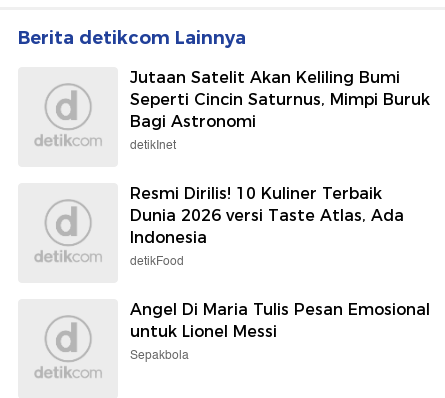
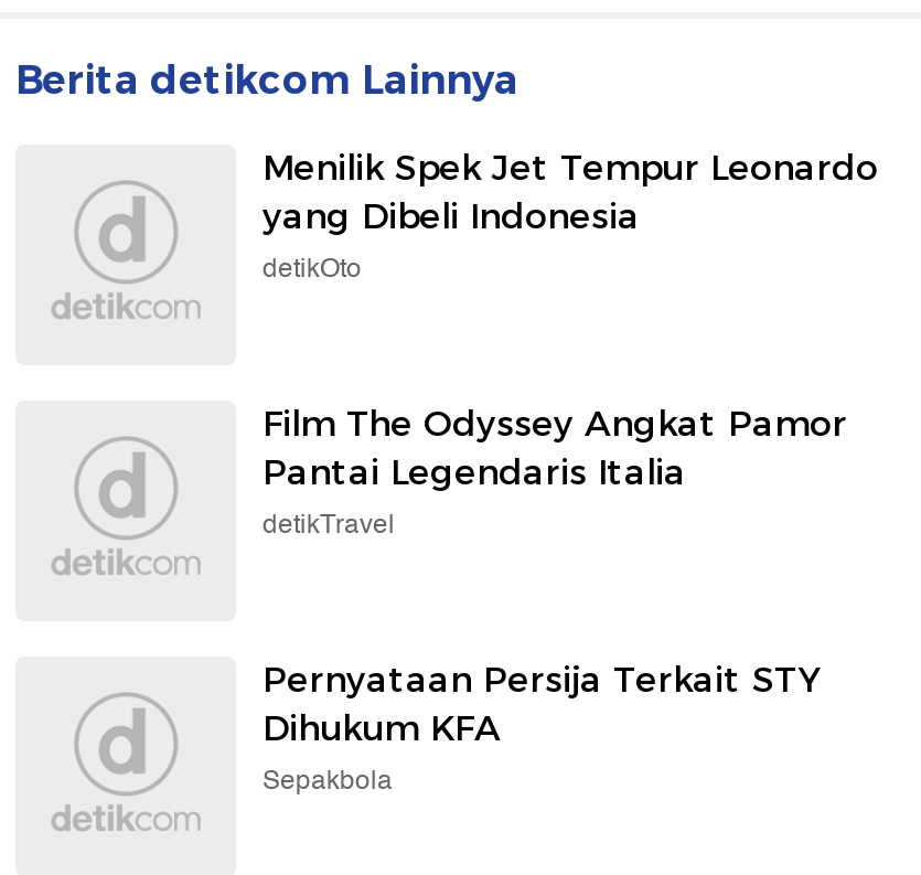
- Jutaan Satelit Akan Keliling Bumi
- Seperti Cincin Saturnus, Mimpi Buruk
- Bagi Astronomi
- detikInet
+ Menilik Spek Jet Tempur Leonardo
+ yang Dibeli Indonesia
+ detikOto

- Resmi Dirilis! 10 Kuliner Terbaik
- Dunia 2026 versi Taste Atlas, Ada
- Indonesia
- detikFood
+ Film The Odyssey Angkat Pamor
+ Pantai Legendaris Italia
+ detikTravel

- Angel Di Maria Tulis Pesan Emosional
- untuk Lionel Messi
+ Pernyataan Persija Terkait STY
+ Dihukum KFA
